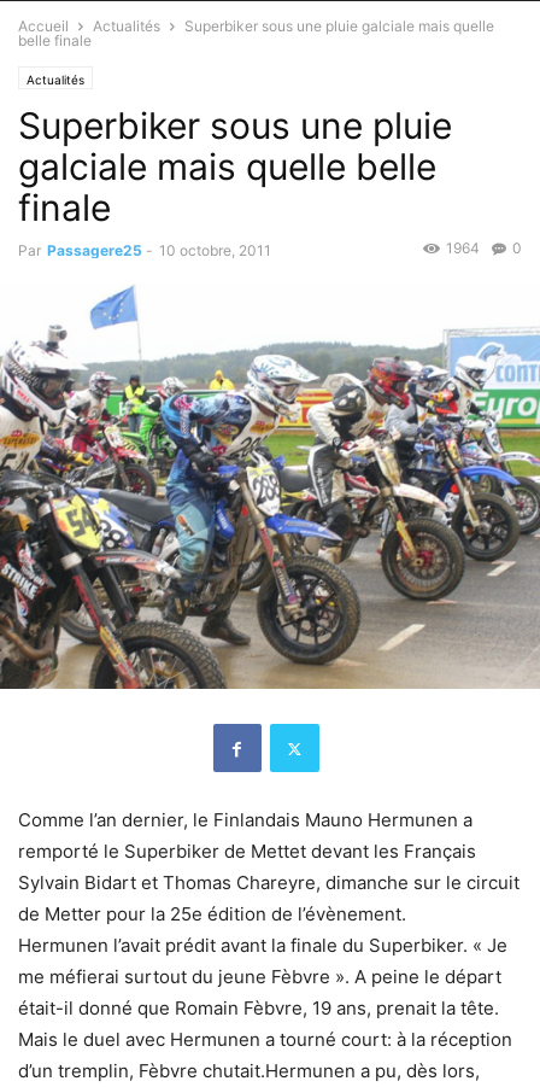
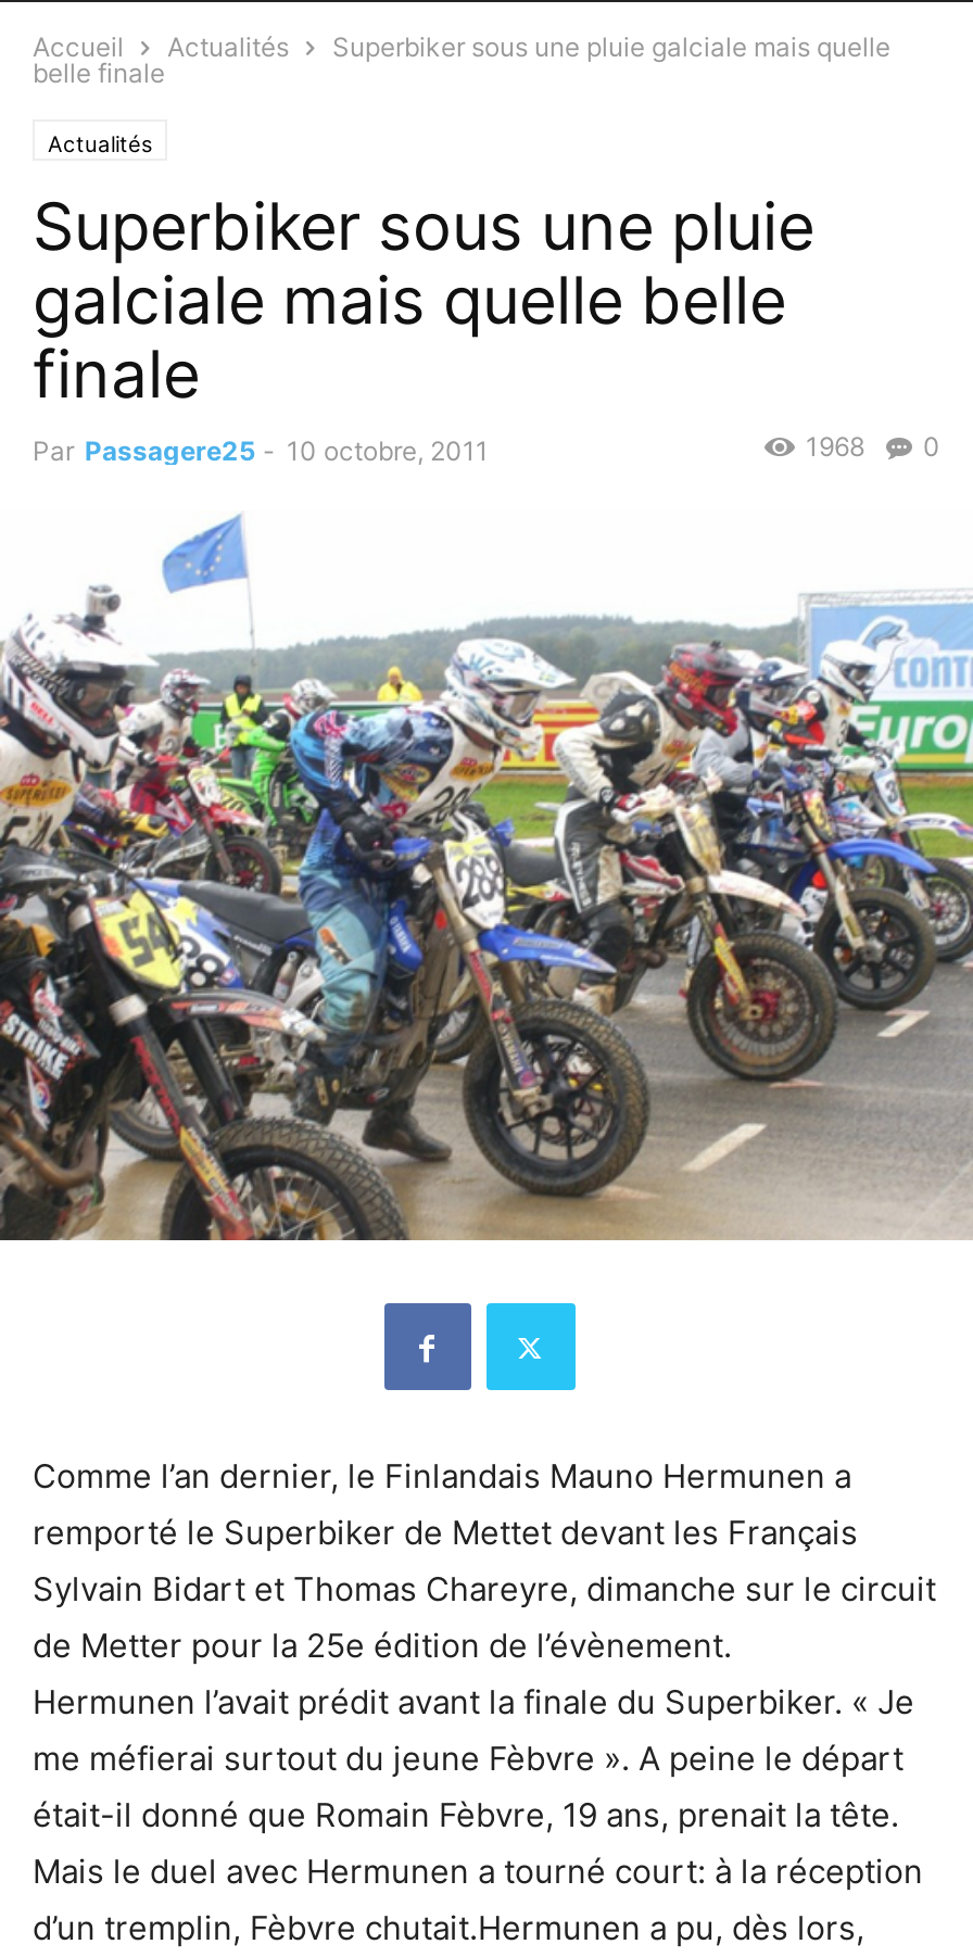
- 1964 0
+ 1968 0
